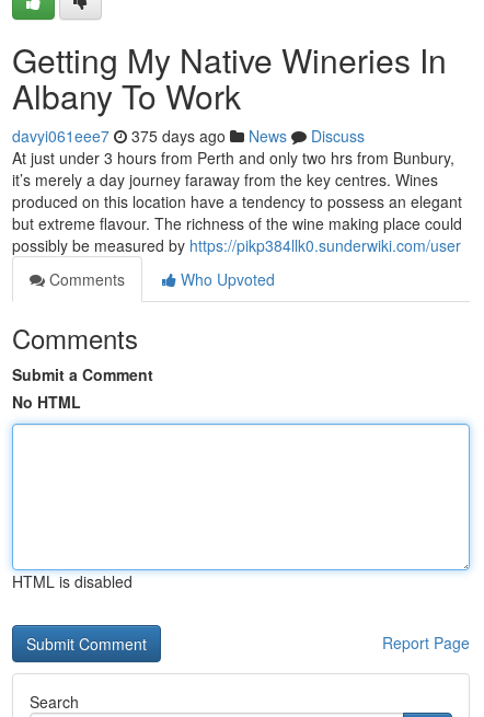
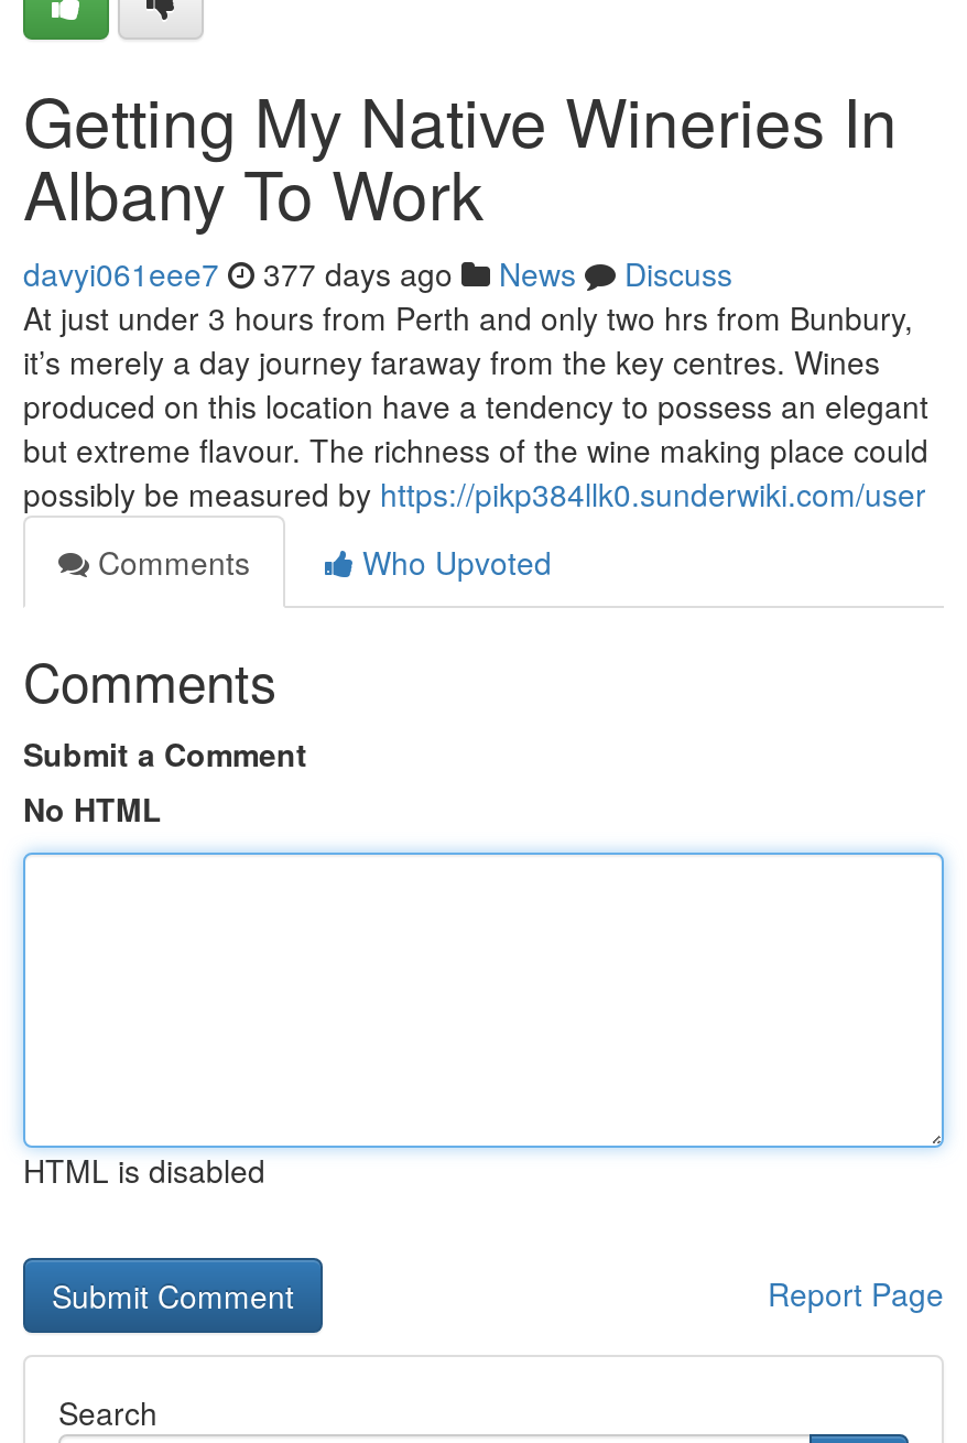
- davyi061eee7 375 days ago News Discuss
+ davyi061eee7 377 days ago News Discuss
